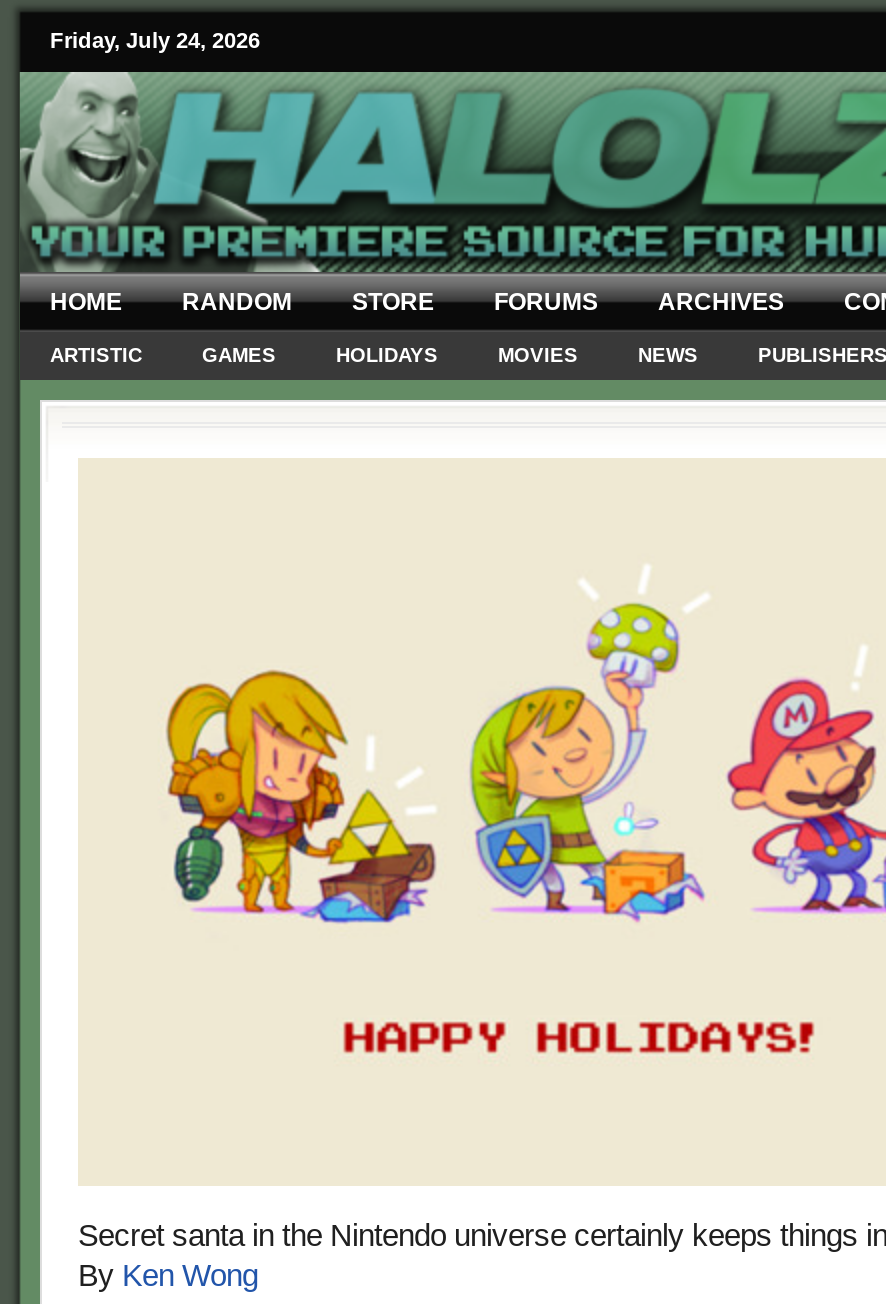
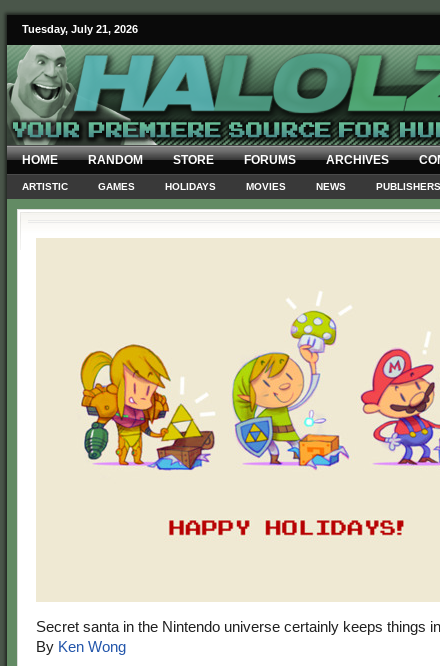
- Friday, July 24, 2026
+ Tuesday, July 21, 2026
